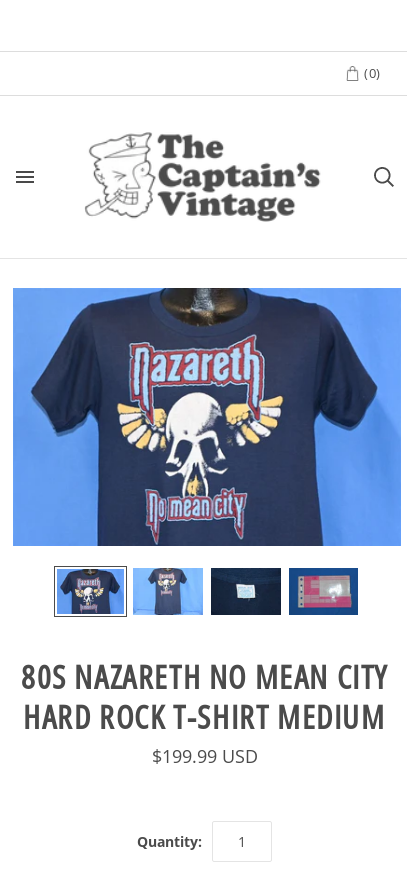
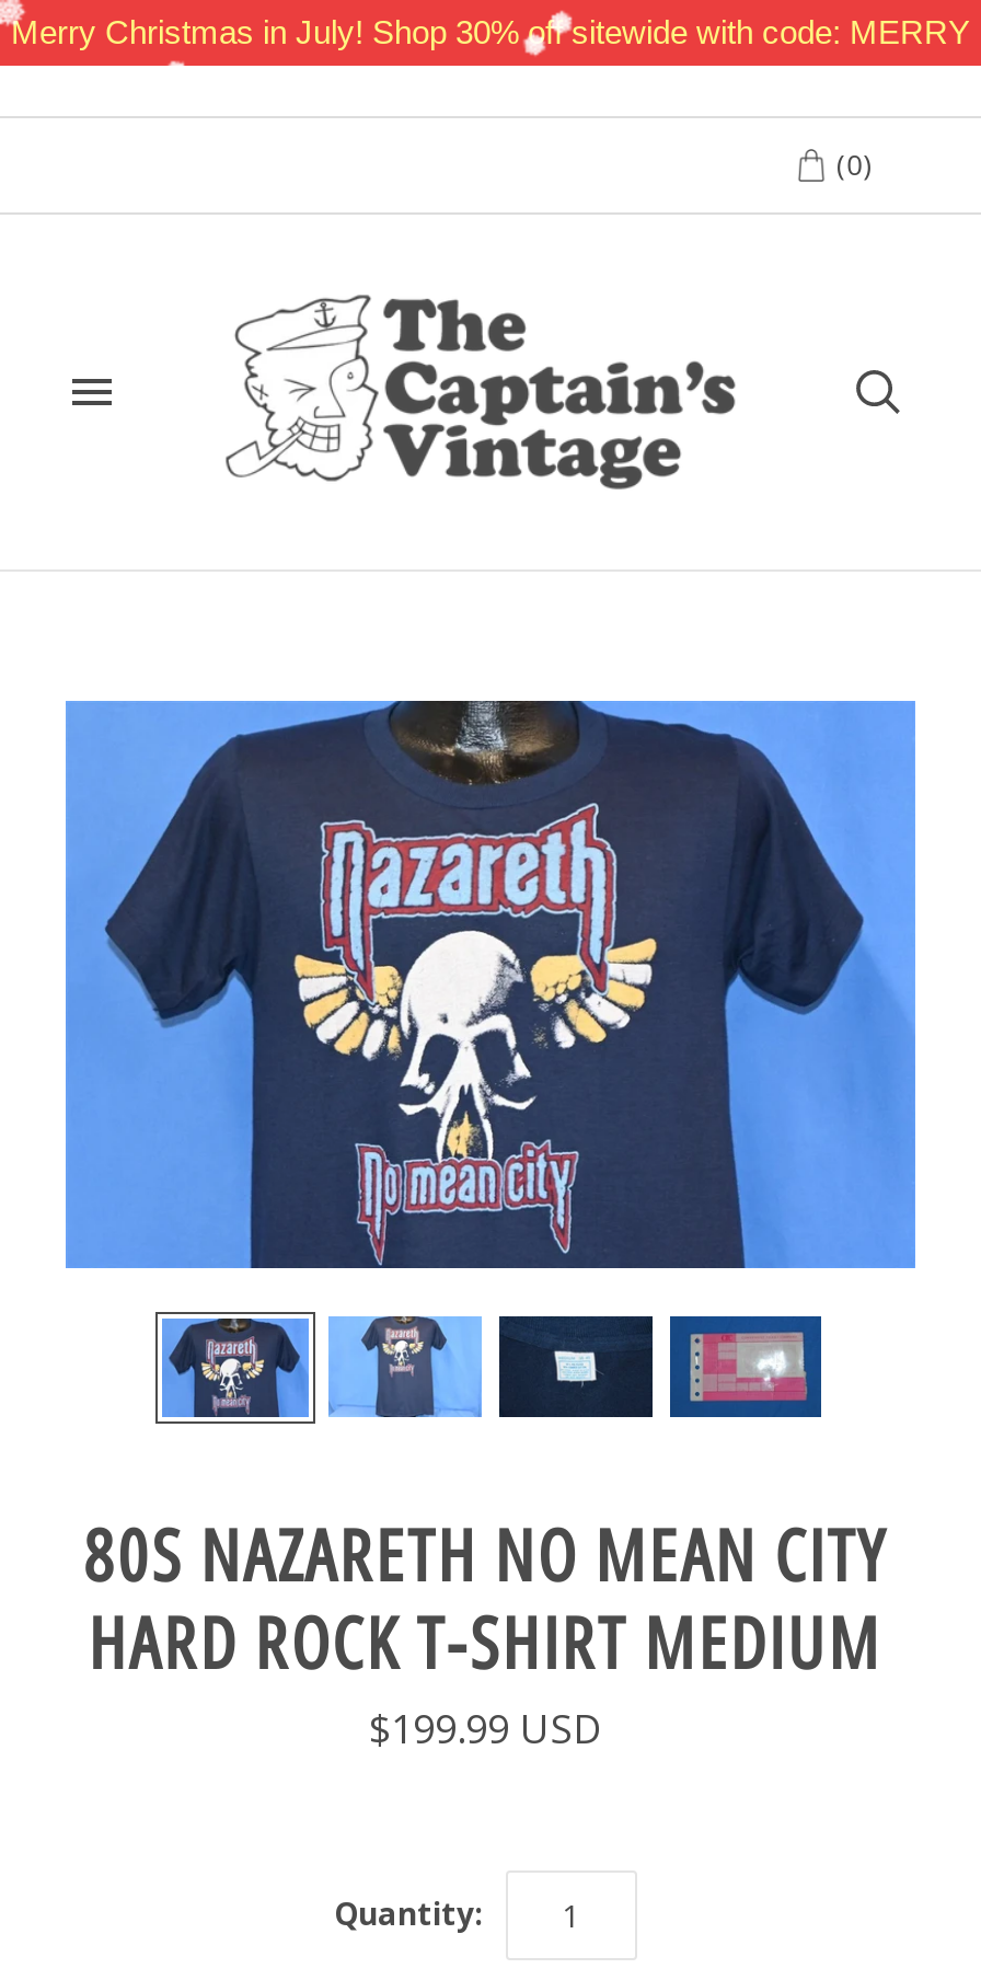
+ Merry Christmas in July! Shop 30% off sitewide with code: MERRY
